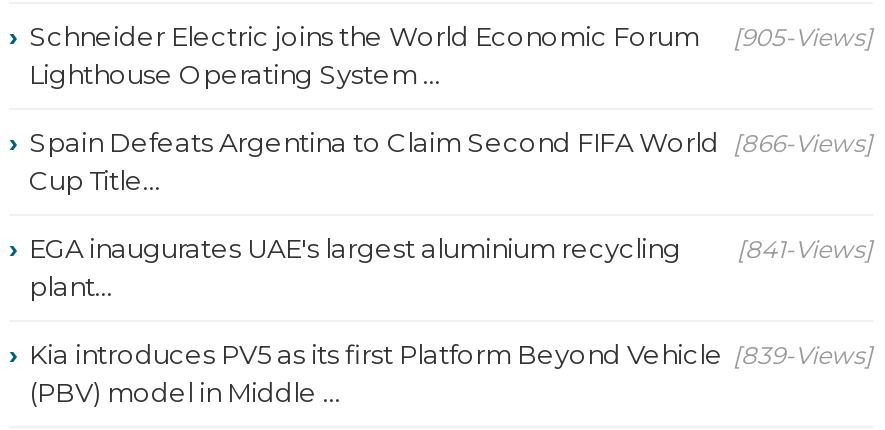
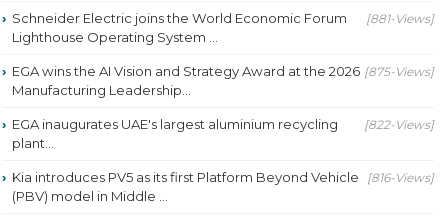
- Schneider Electric joins the World Economic Forum [905-Views]
+ Schneider Electric joins the World Economic Forum [881-Views]

- Spain Defeats Argentina to Claim Second FIFA World
- Cup Title...
+ EGA wins the AI Vision and Strategy Award at the 2026
+ Manufacturing Leadership...

- [866-Views]
+ [875-Views]

- EGA inaugurates UAE's largest aluminium recycling [841-Views]
+ EGA inaugurates UAE's largest aluminium recycling [822-Views]

- Kia introduces PV5 as its first Platform Beyond Vehicle [839-Views]
+ Kia introduces PV5 as its first Platform Beyond Vehicle [816-Views]
